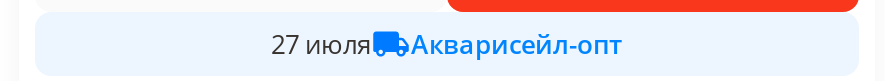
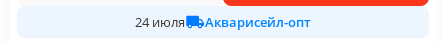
- 27 июля Акварисейл-опт
+ 24 июля Акварисейл-опт
